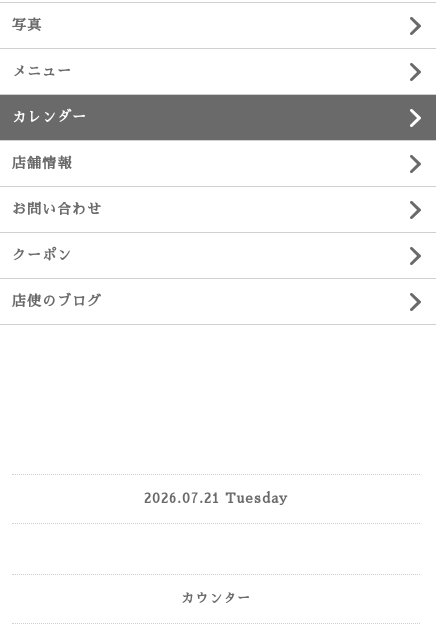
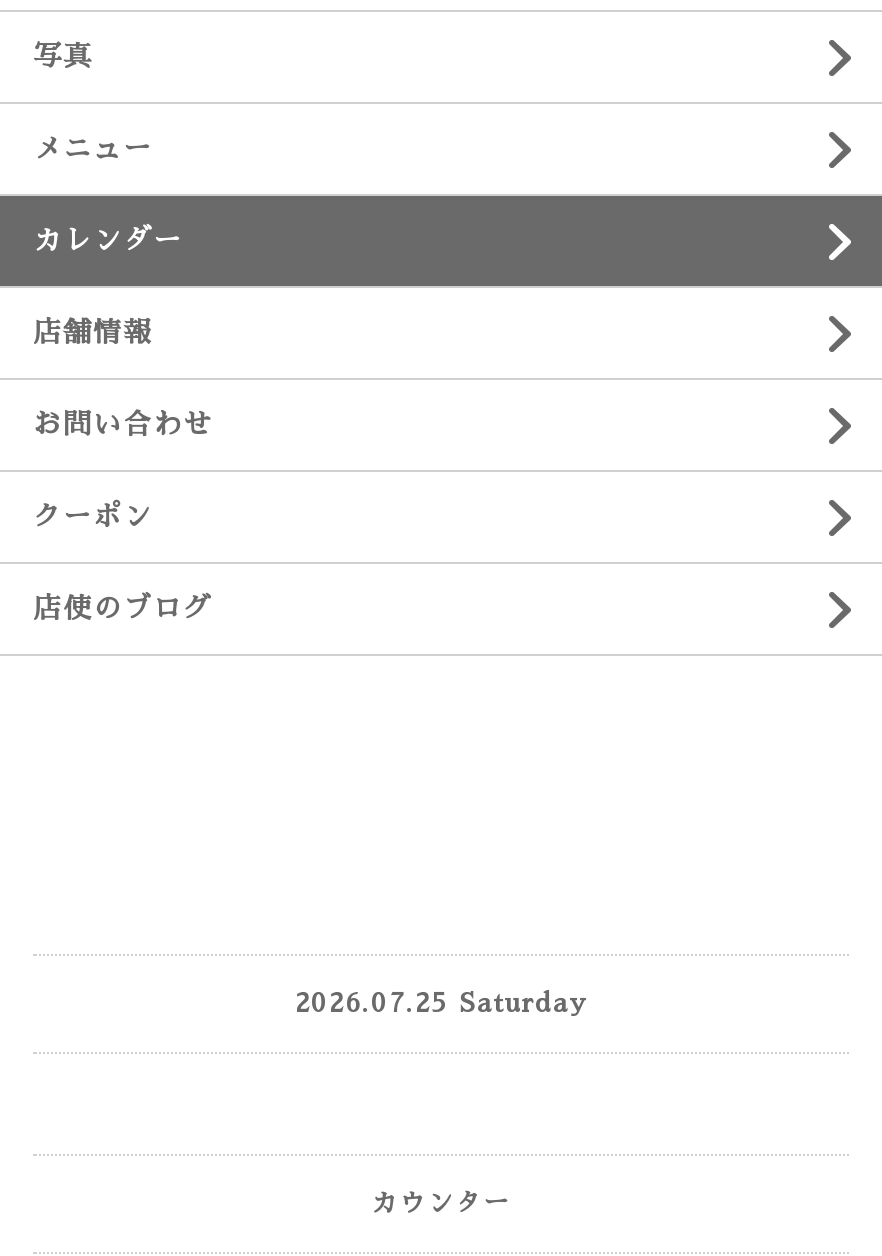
- 2026.07.21 Tuesday
+ 2026.07.25 Saturday
